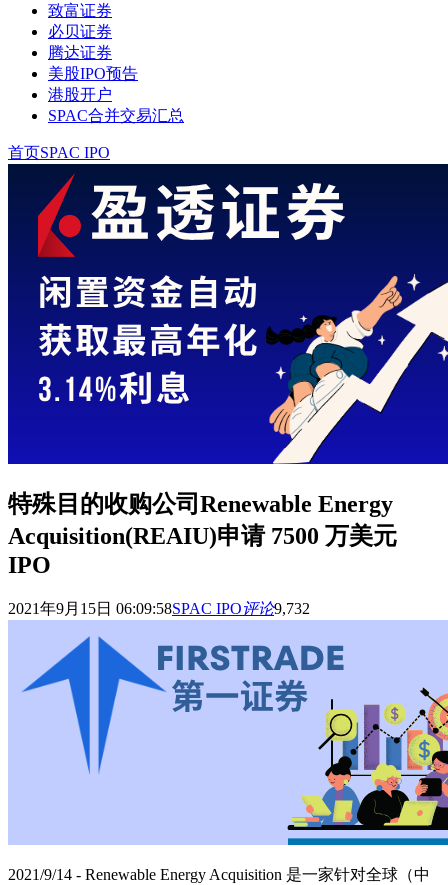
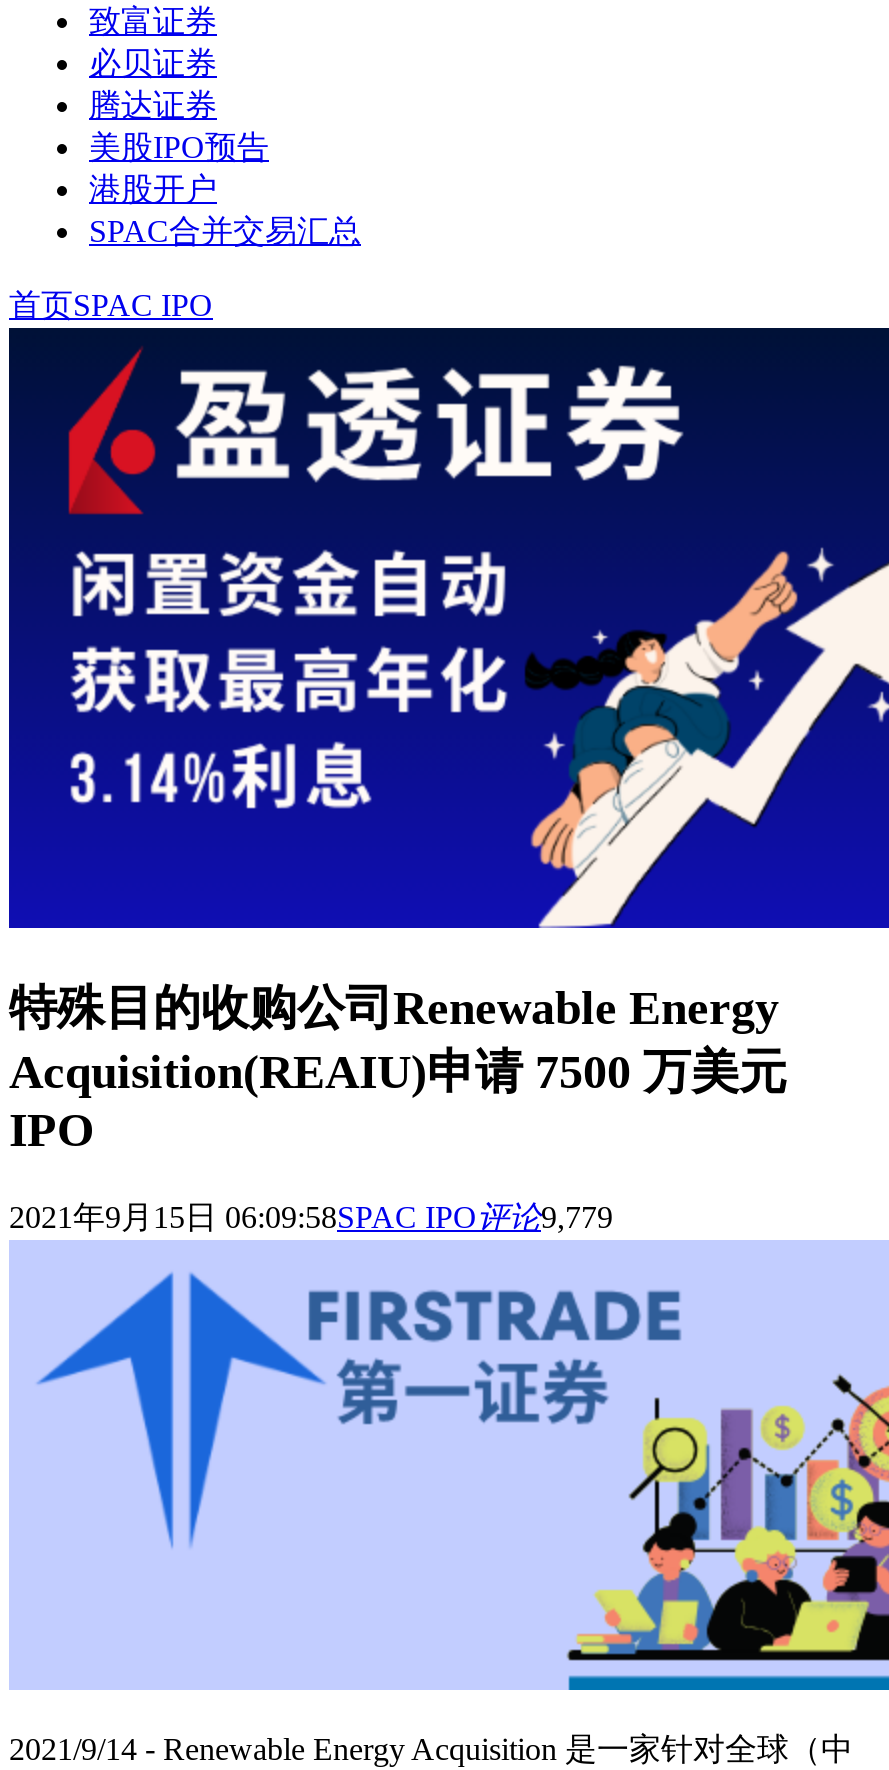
- 2021年9月15日 06:09:58SPAC IPO评论9,732
+ 2021年9月15日 06:09:58SPAC IPO评论9,779
